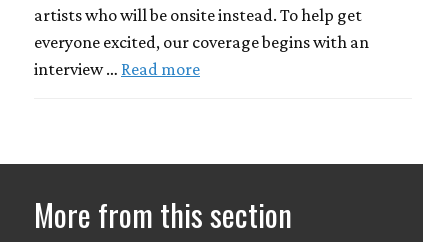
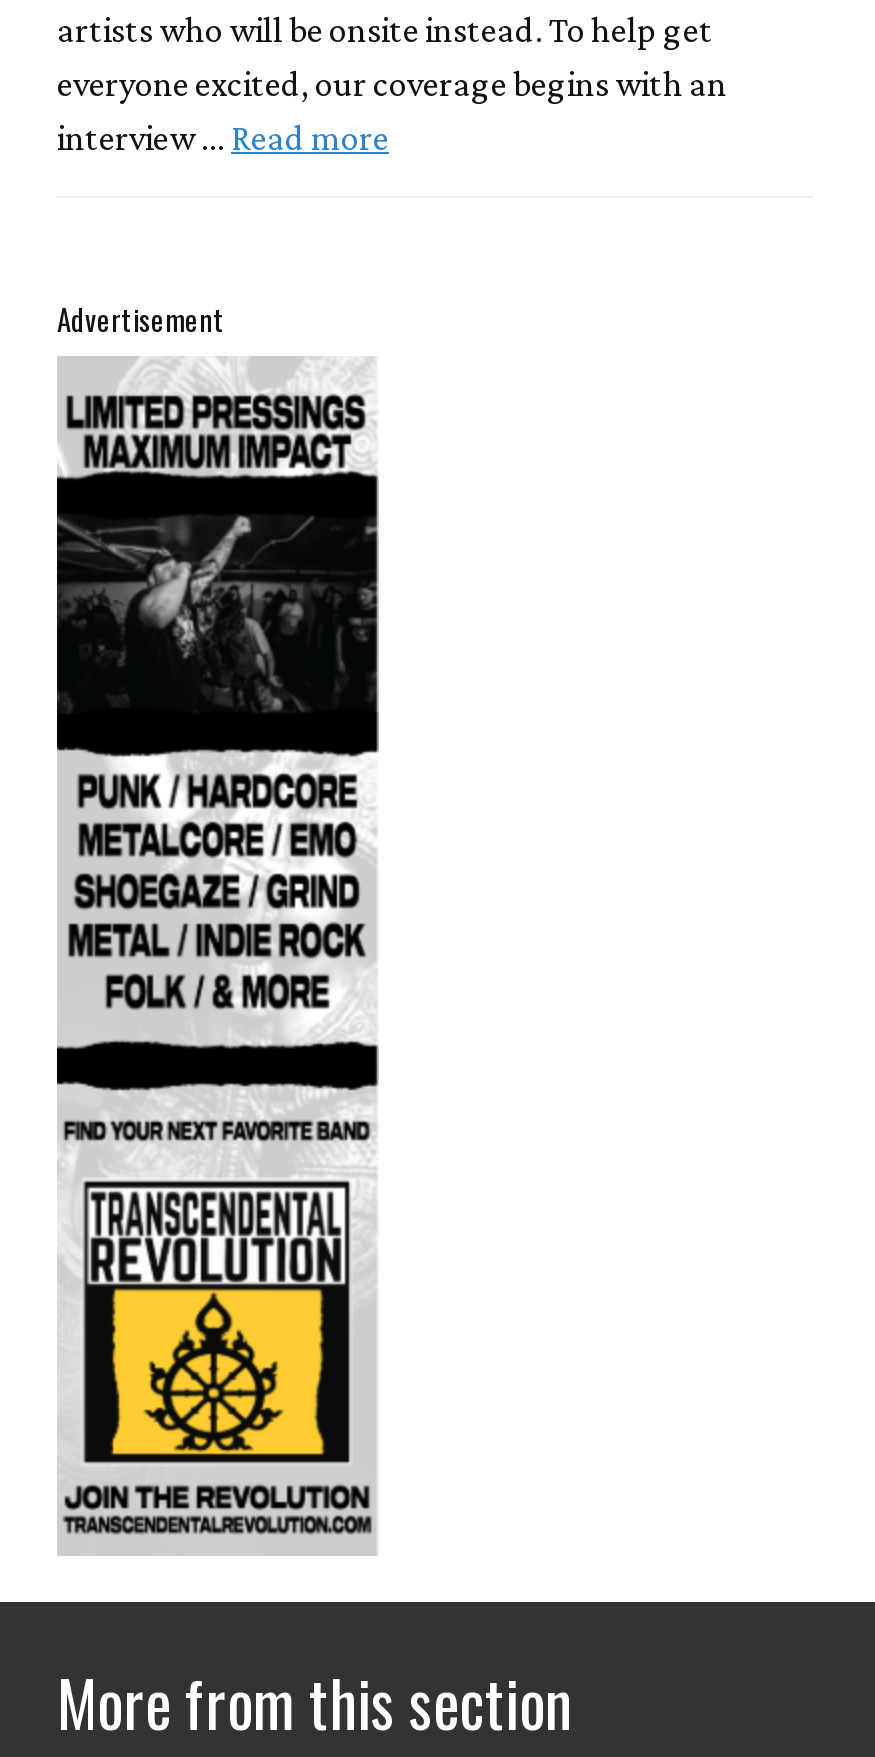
+ [image]

+ Advertisement
